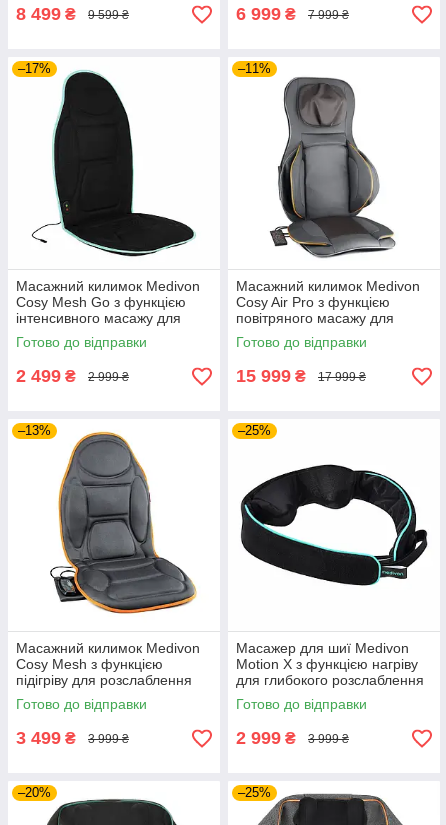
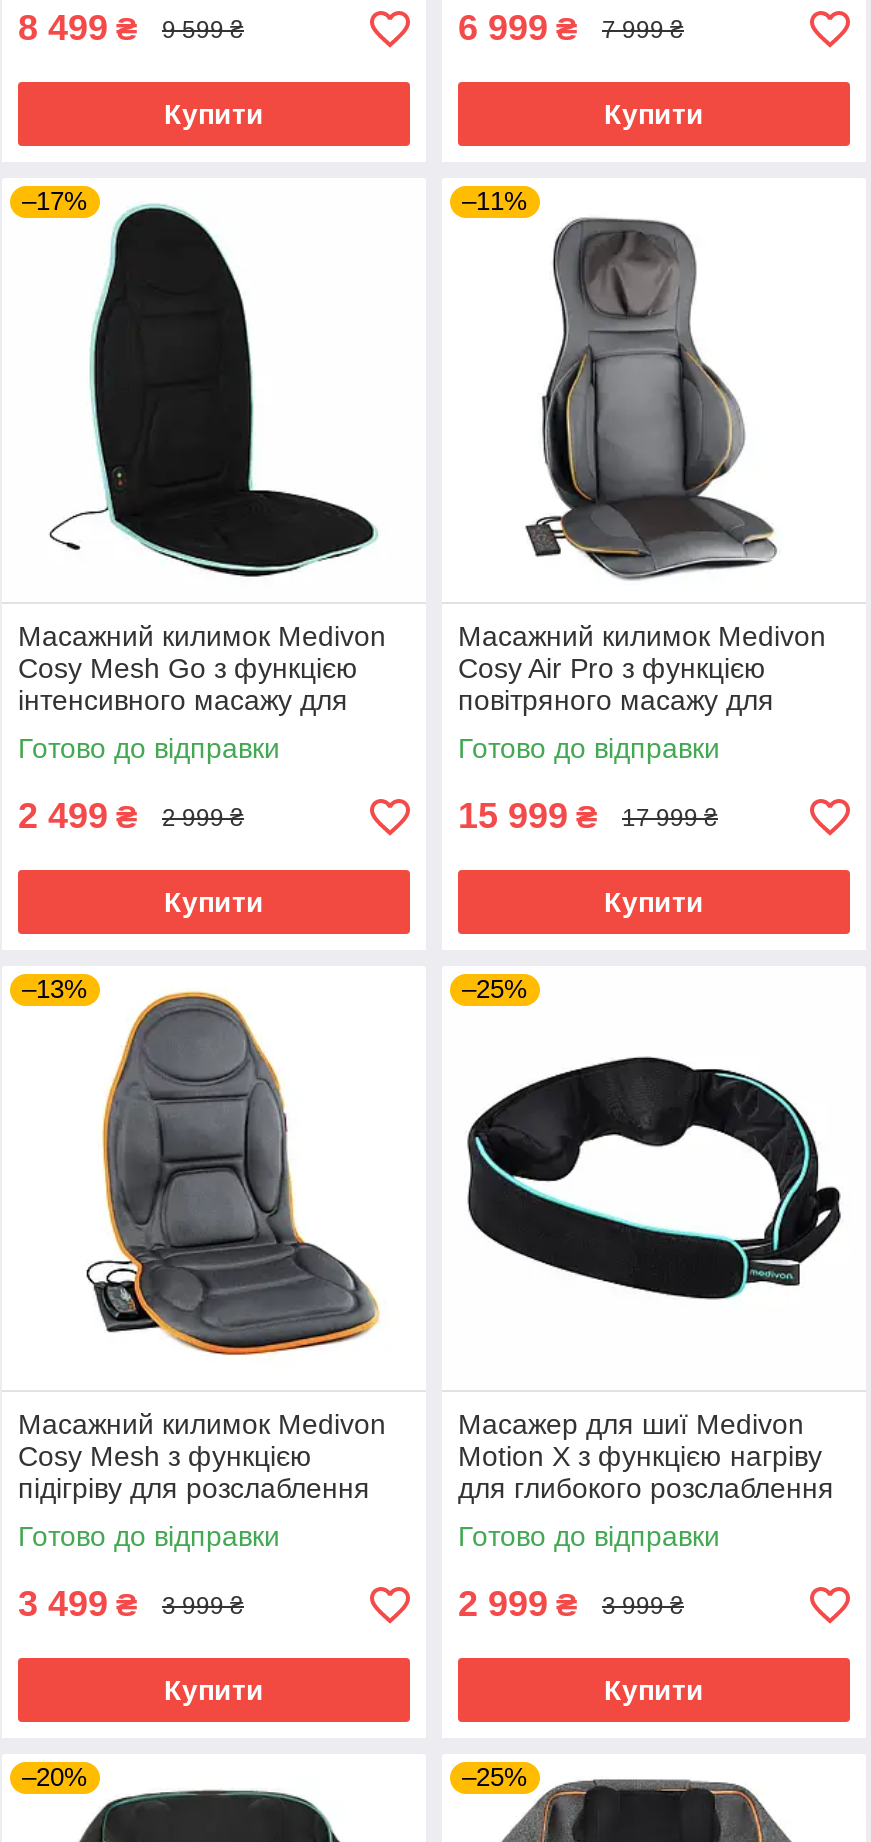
+ Купити

+ Купити

+ Купити

+ Купити

+ Купити

+ Купити
